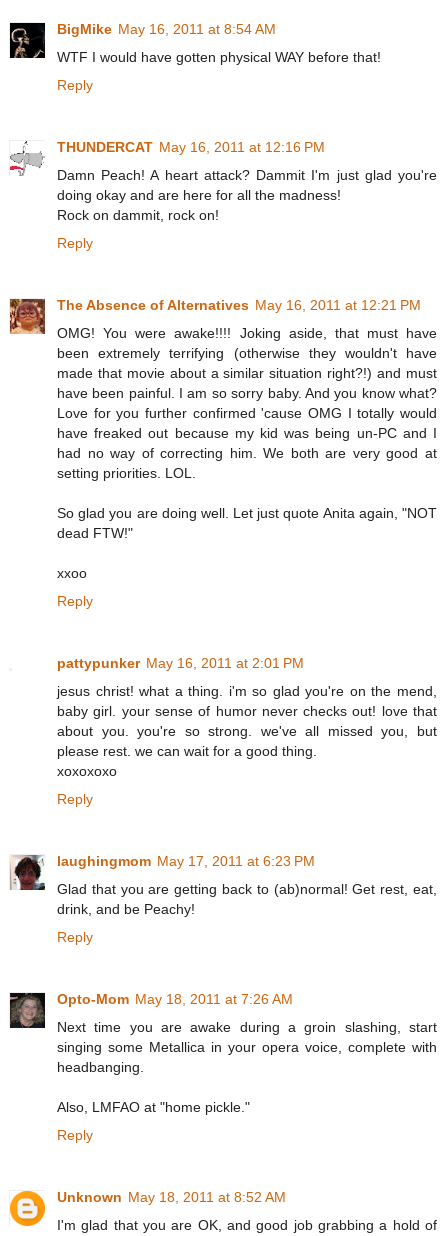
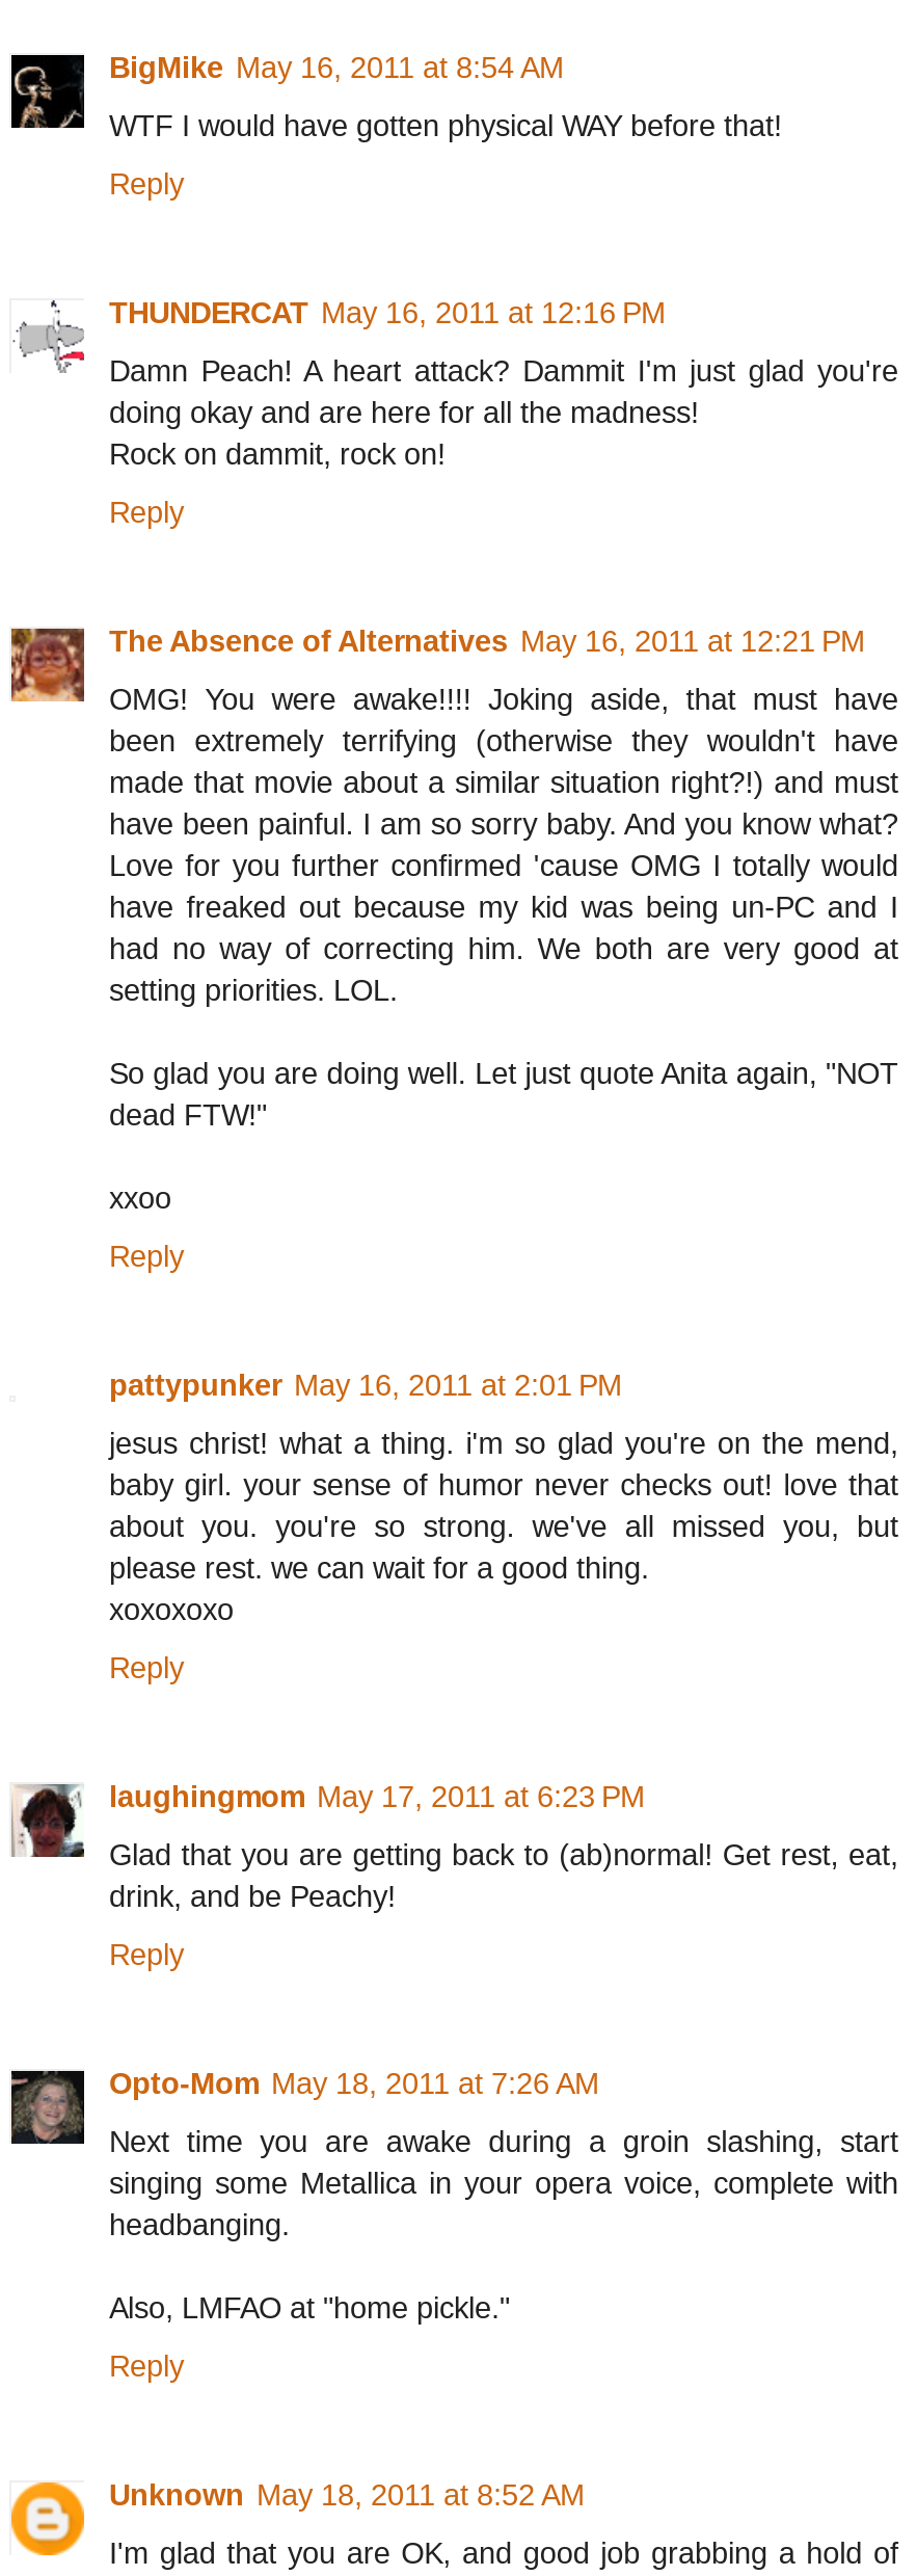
- [image]
+ [image]
